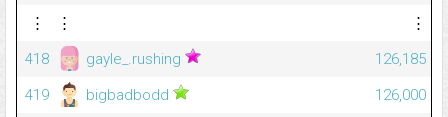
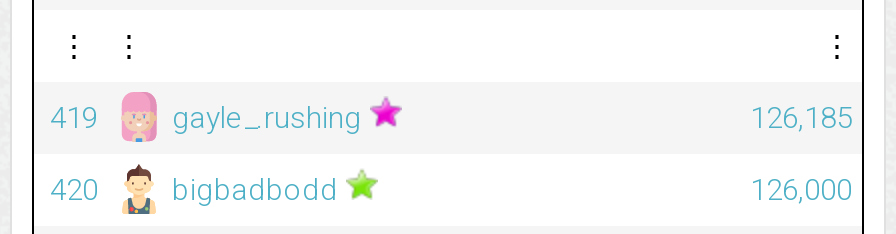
- 418 gayle_.rushing
+ 419 gayle_.rushing

- 419 bigbadbodd
+ 420 bigbadbodd
